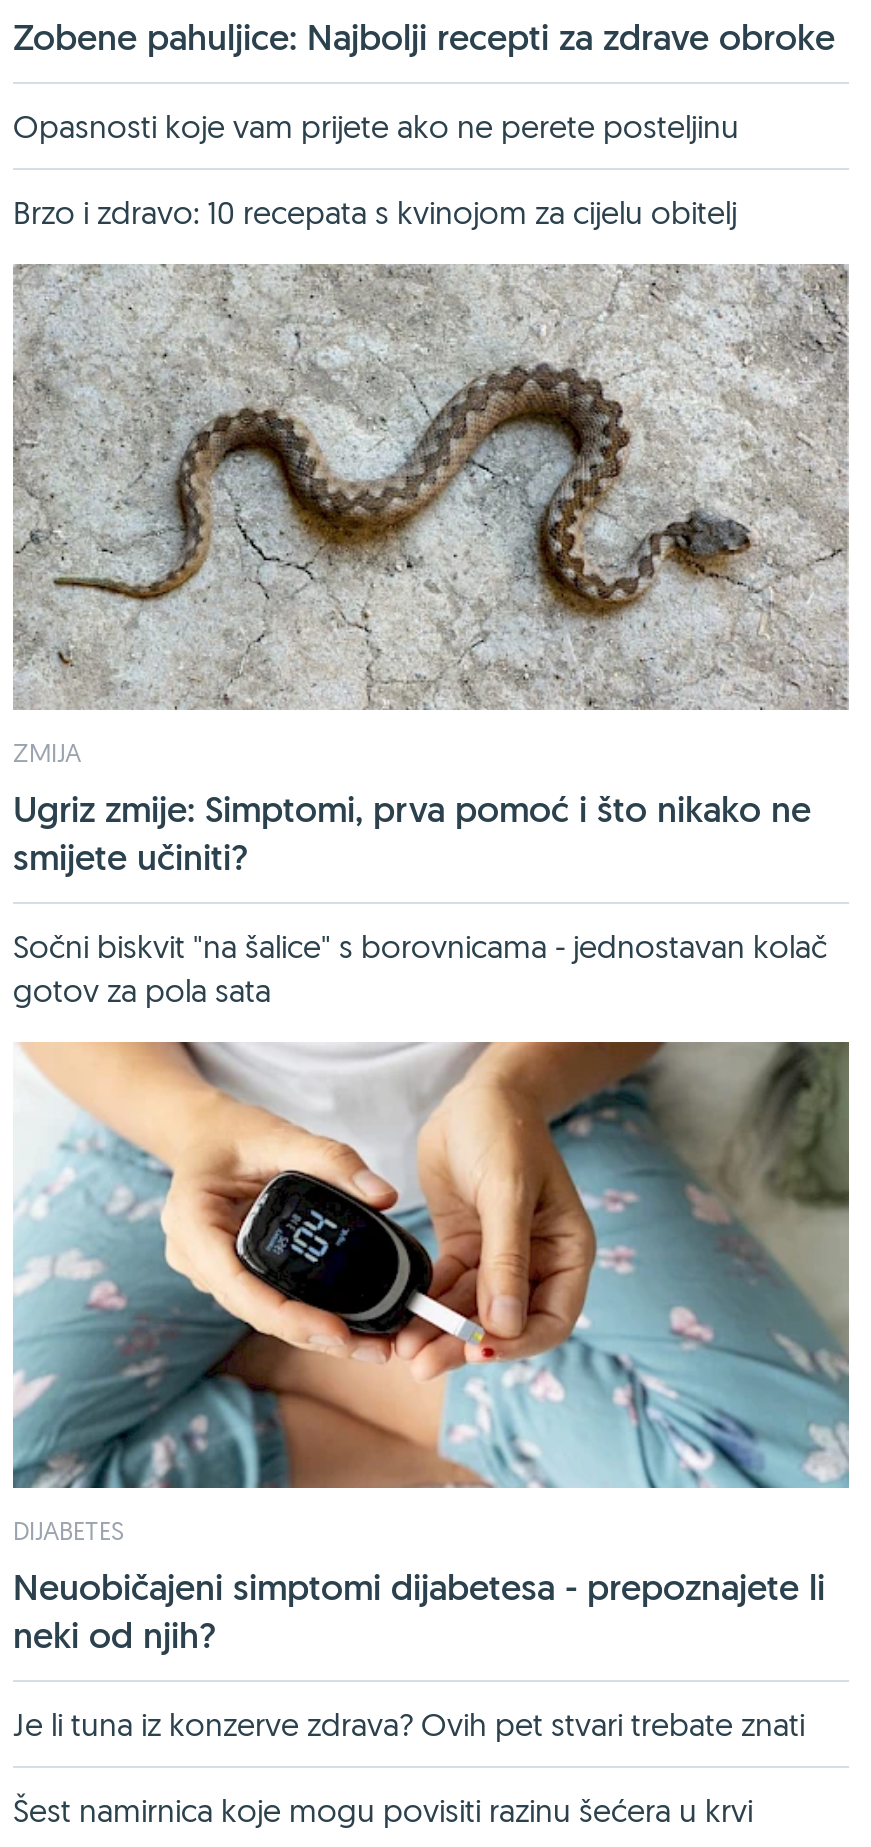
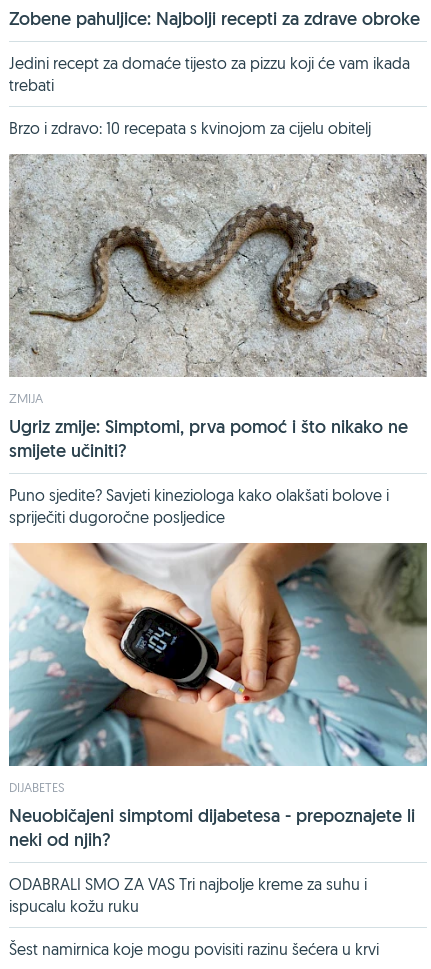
- Opasnosti koje vam prijete ako ne perete posteljinu
+ Jedini recept za domaće tijesto za pizzu koji će vam ikada
+ trebati

- Sočni biskvit "na šalice" s borovnicama - jednostavan kolač
- gotov za pola sata
+ Puno sjedite? Savjeti kineziologa kako olakšati bolove i
+ spriječiti dugoročne posljedice

- Je li tuna iz konzerve zdrava? Ovih pet stvari trebate znati
+ ODABRALI SMO ZA VAS Tri najbolje kreme za suhu i
+ ispucalu kožu ruku
